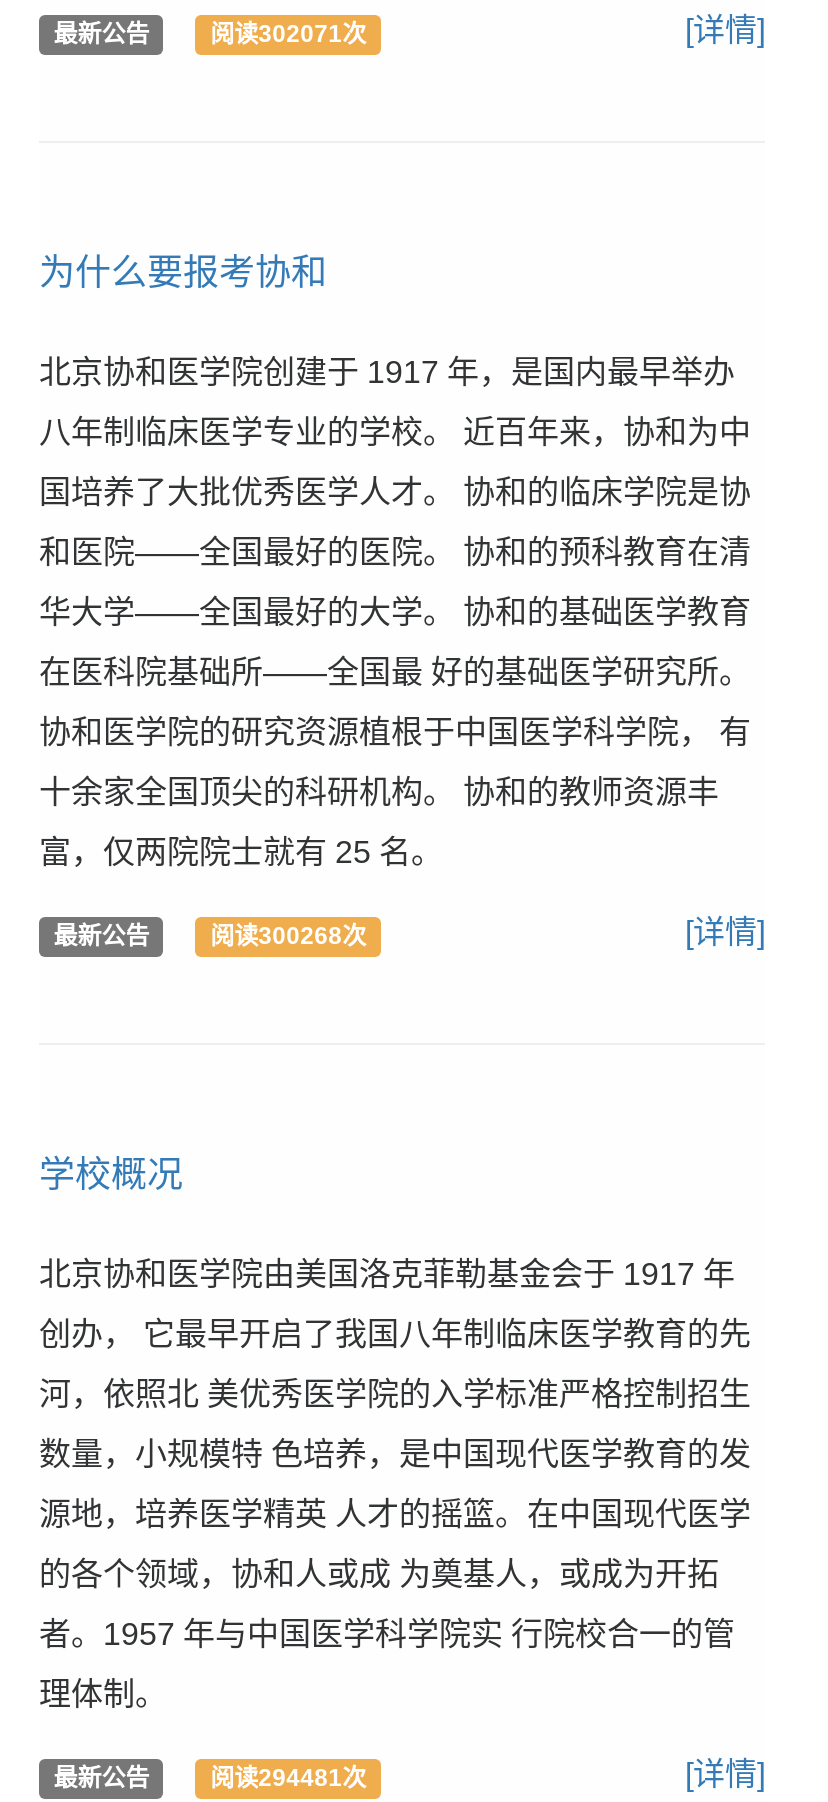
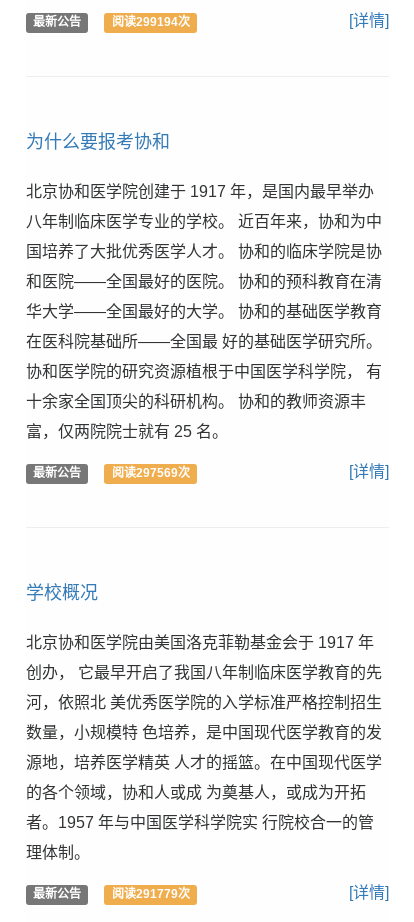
- 阅读302071次
+ 阅读299194次

- 阅读300268次
+ 阅读297569次

- 阅读294481次
+ 阅读291779次
